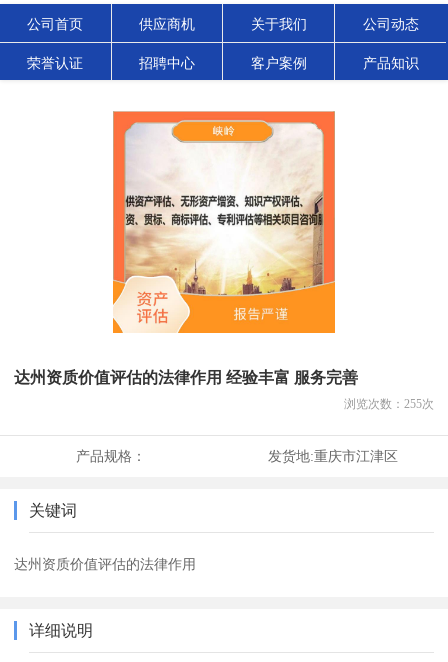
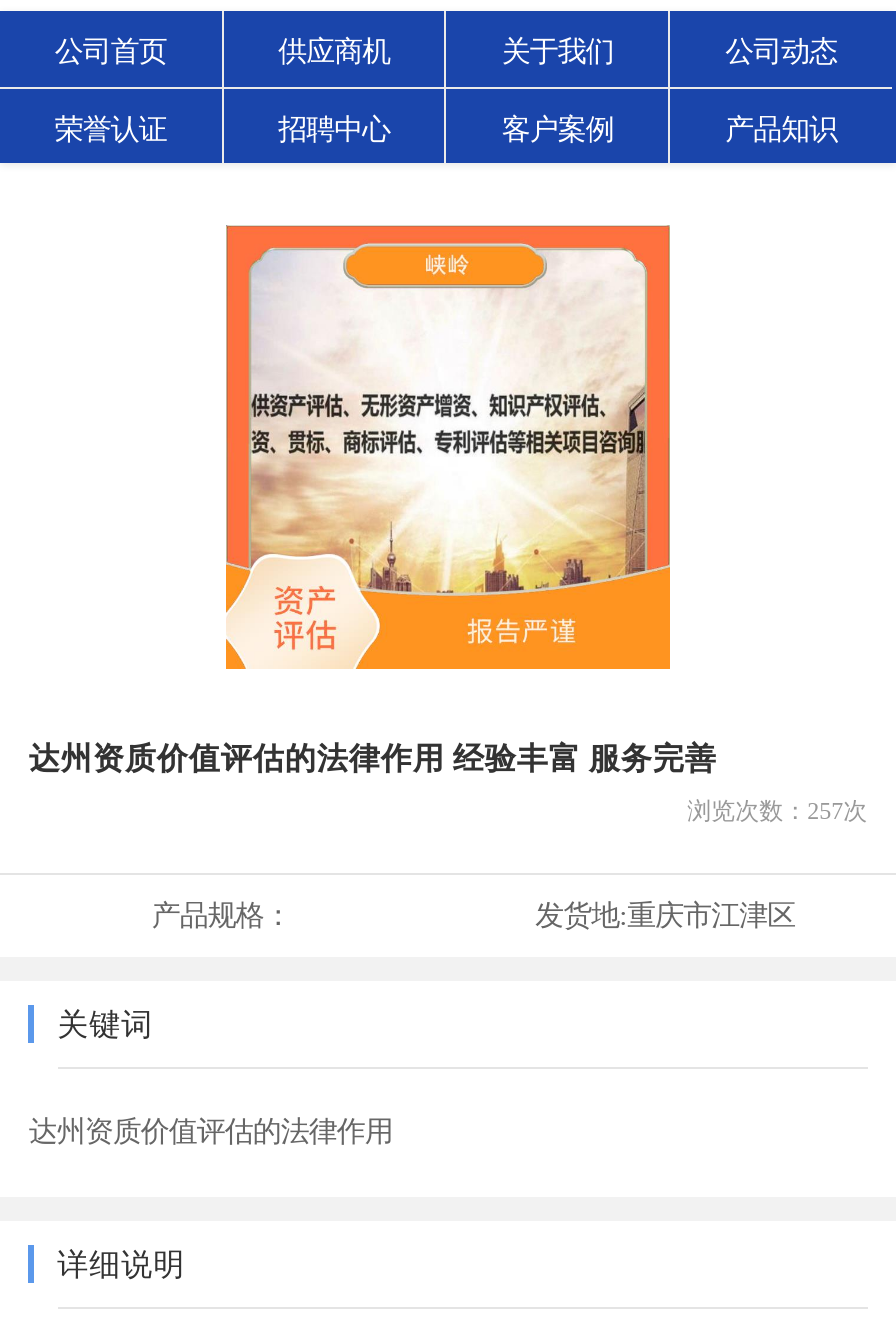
- 浏览次数：255次
+ 浏览次数：257次
